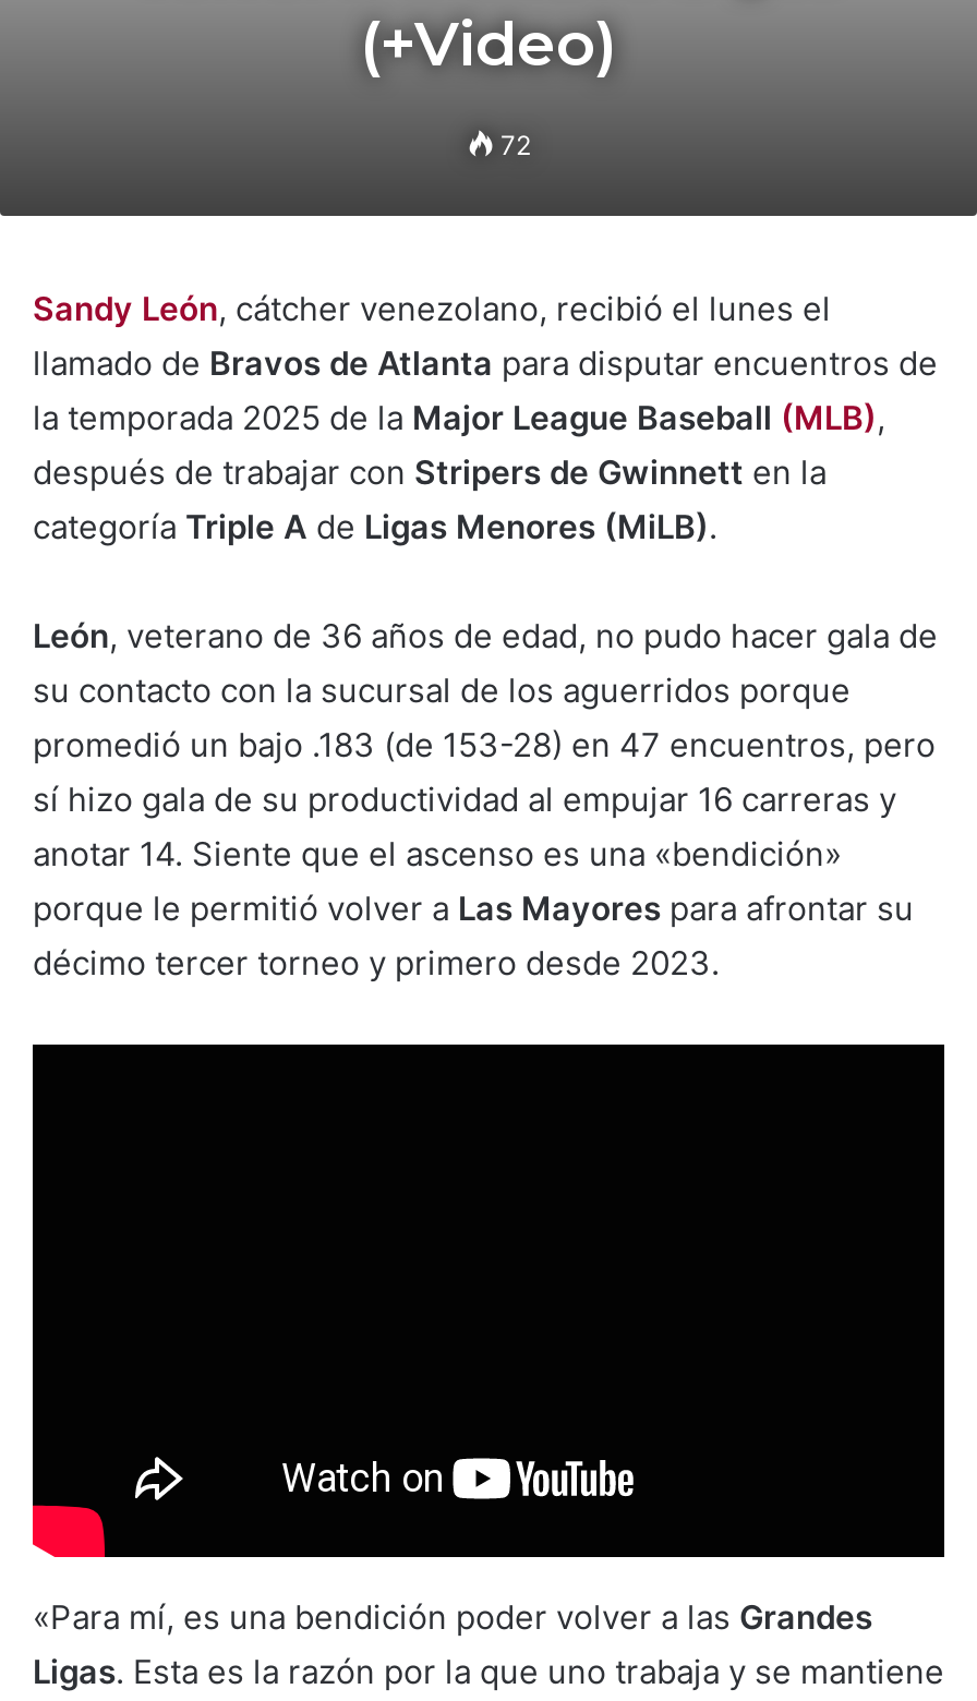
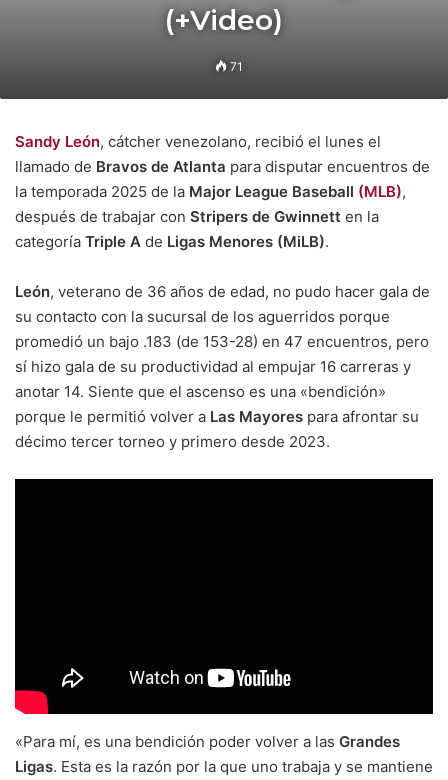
- 72
+ 71
